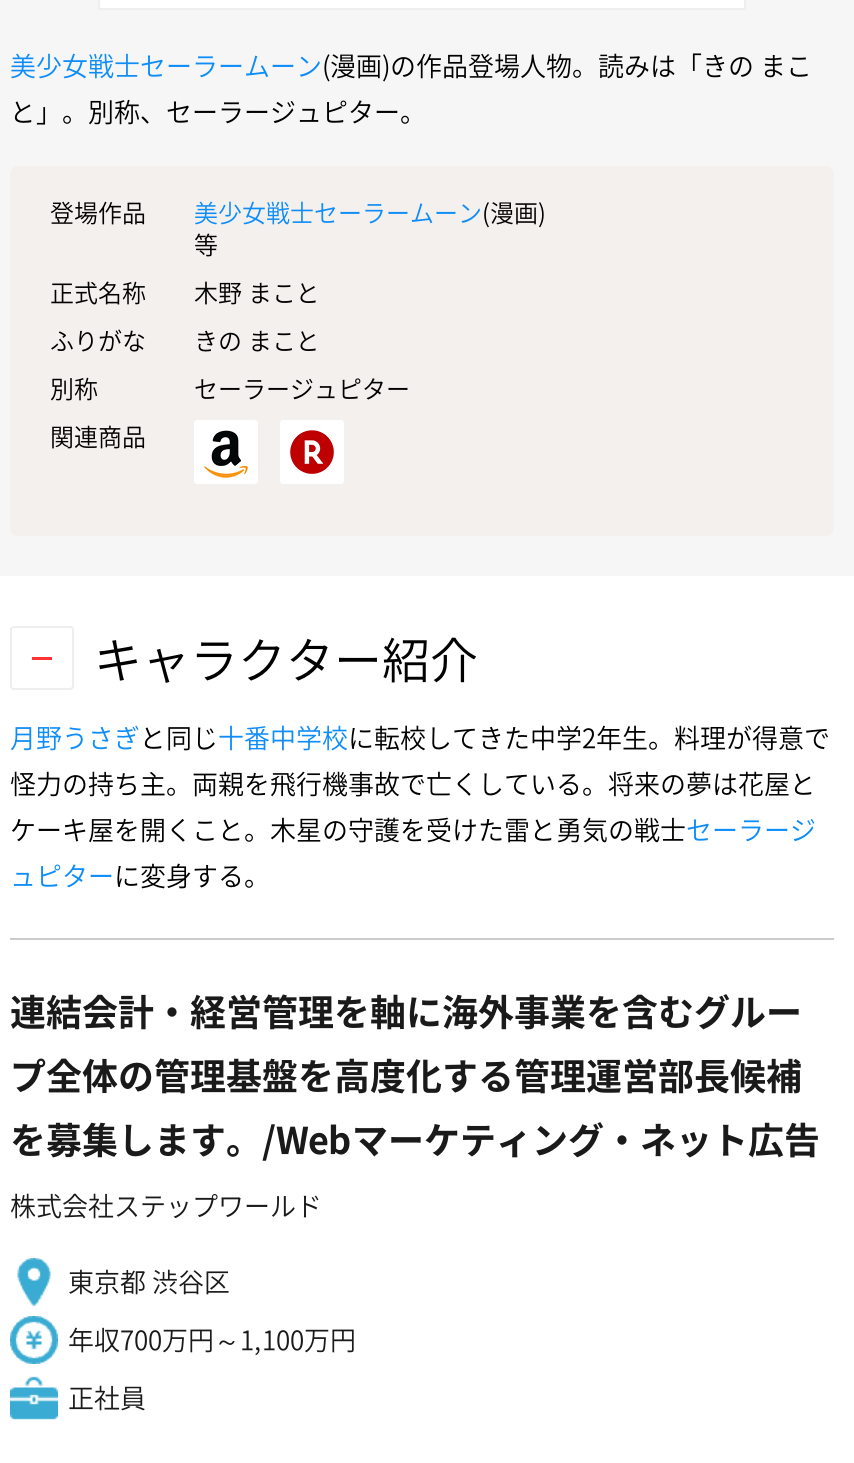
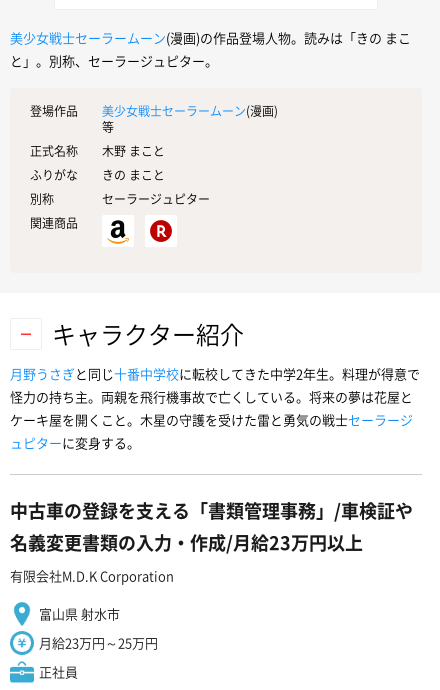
- 連結会計・経営管理を軸に海外事業を含むグルー
- プ全体の管理基盤を高度化する管理運営部長候補
- を募集します。/Webマーケティング・ネット広告
- 株式会社ステップワールド
+ 中古車の登録を支える「書類管理事務」/車検証や
+ 名義変更書類の入力・作成/月給23万円以上
+ 有限会社M.D.K Corporation

- 東京都 渋谷区
+ 富山県 射水市

- 年収700万円～1,100万円
+ 月給23万円～25万円
